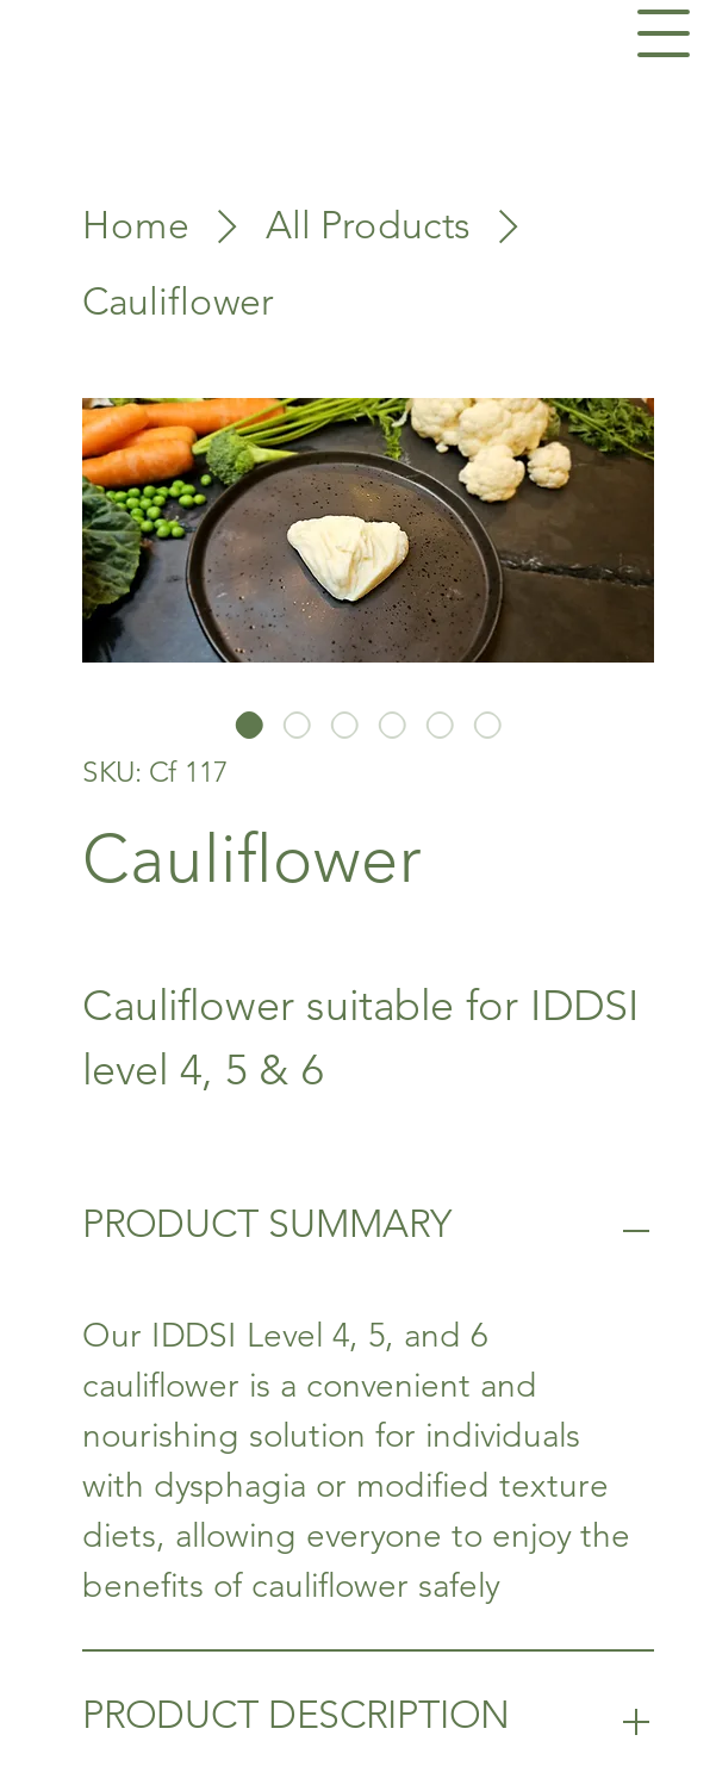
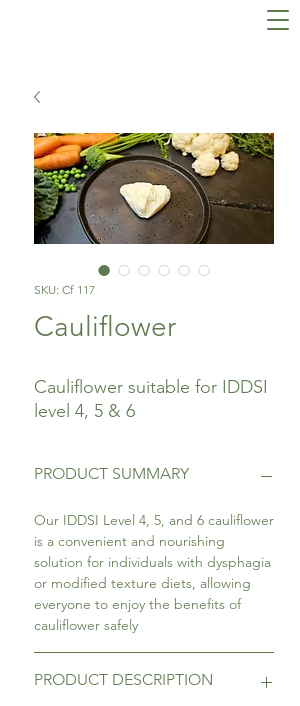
- Home
- All Products
- Cauliflower
